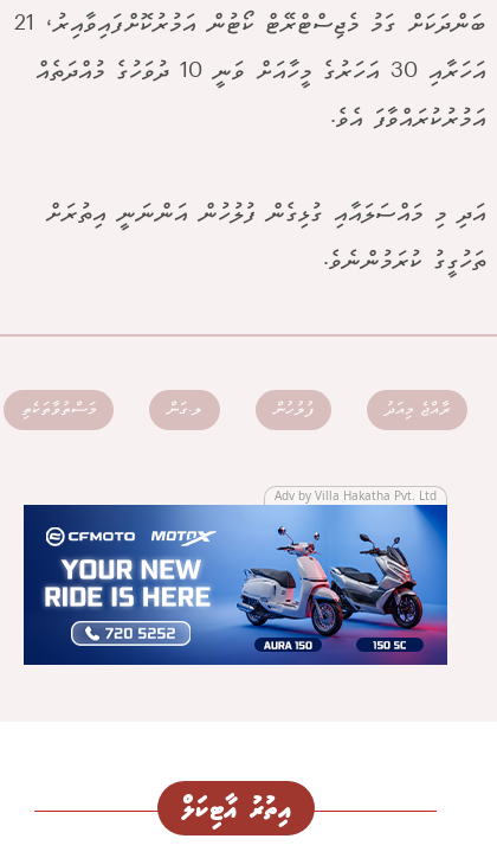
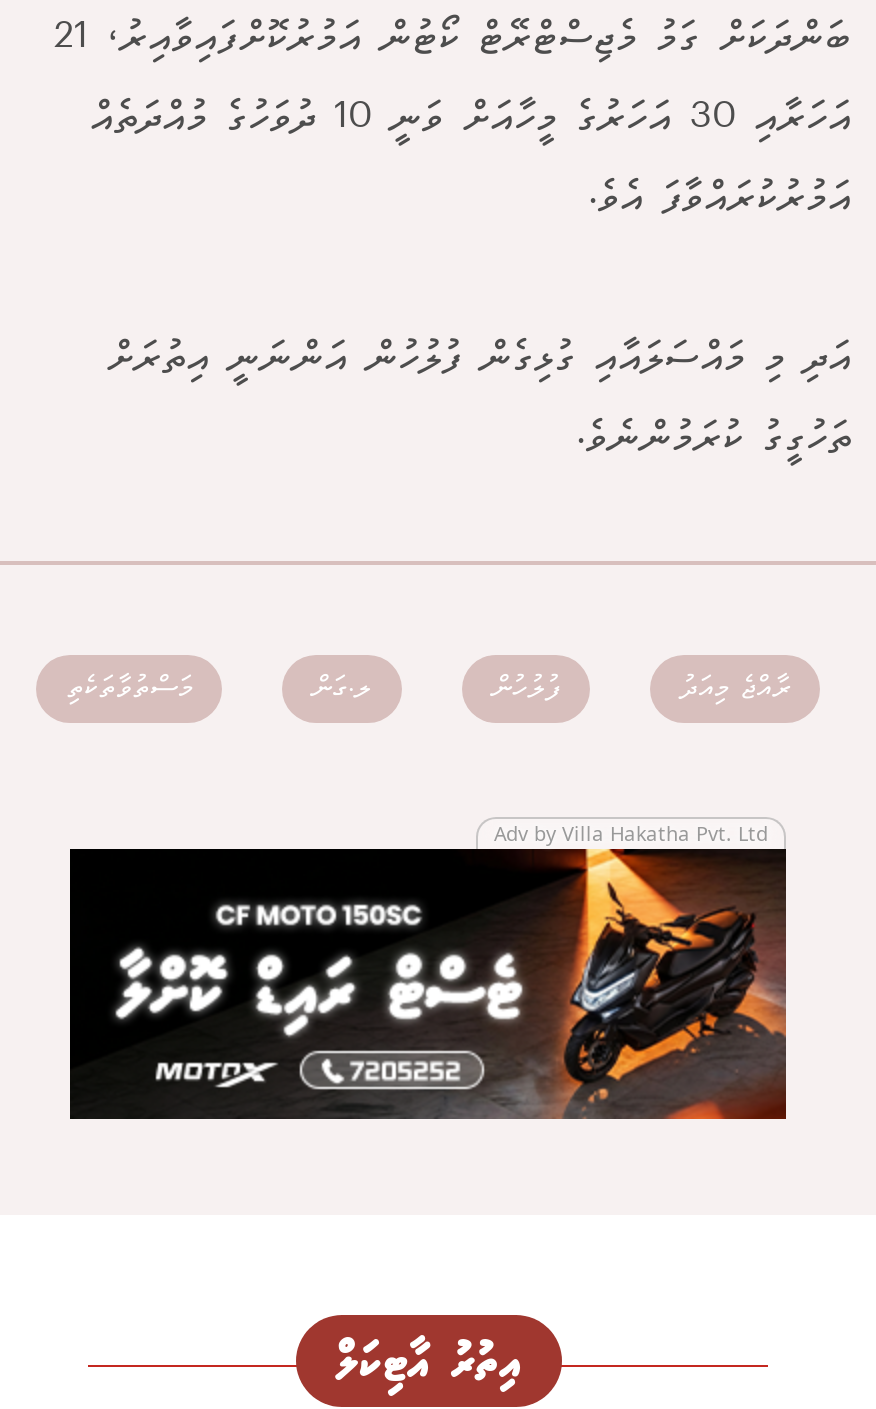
- [image]
+ [image]
